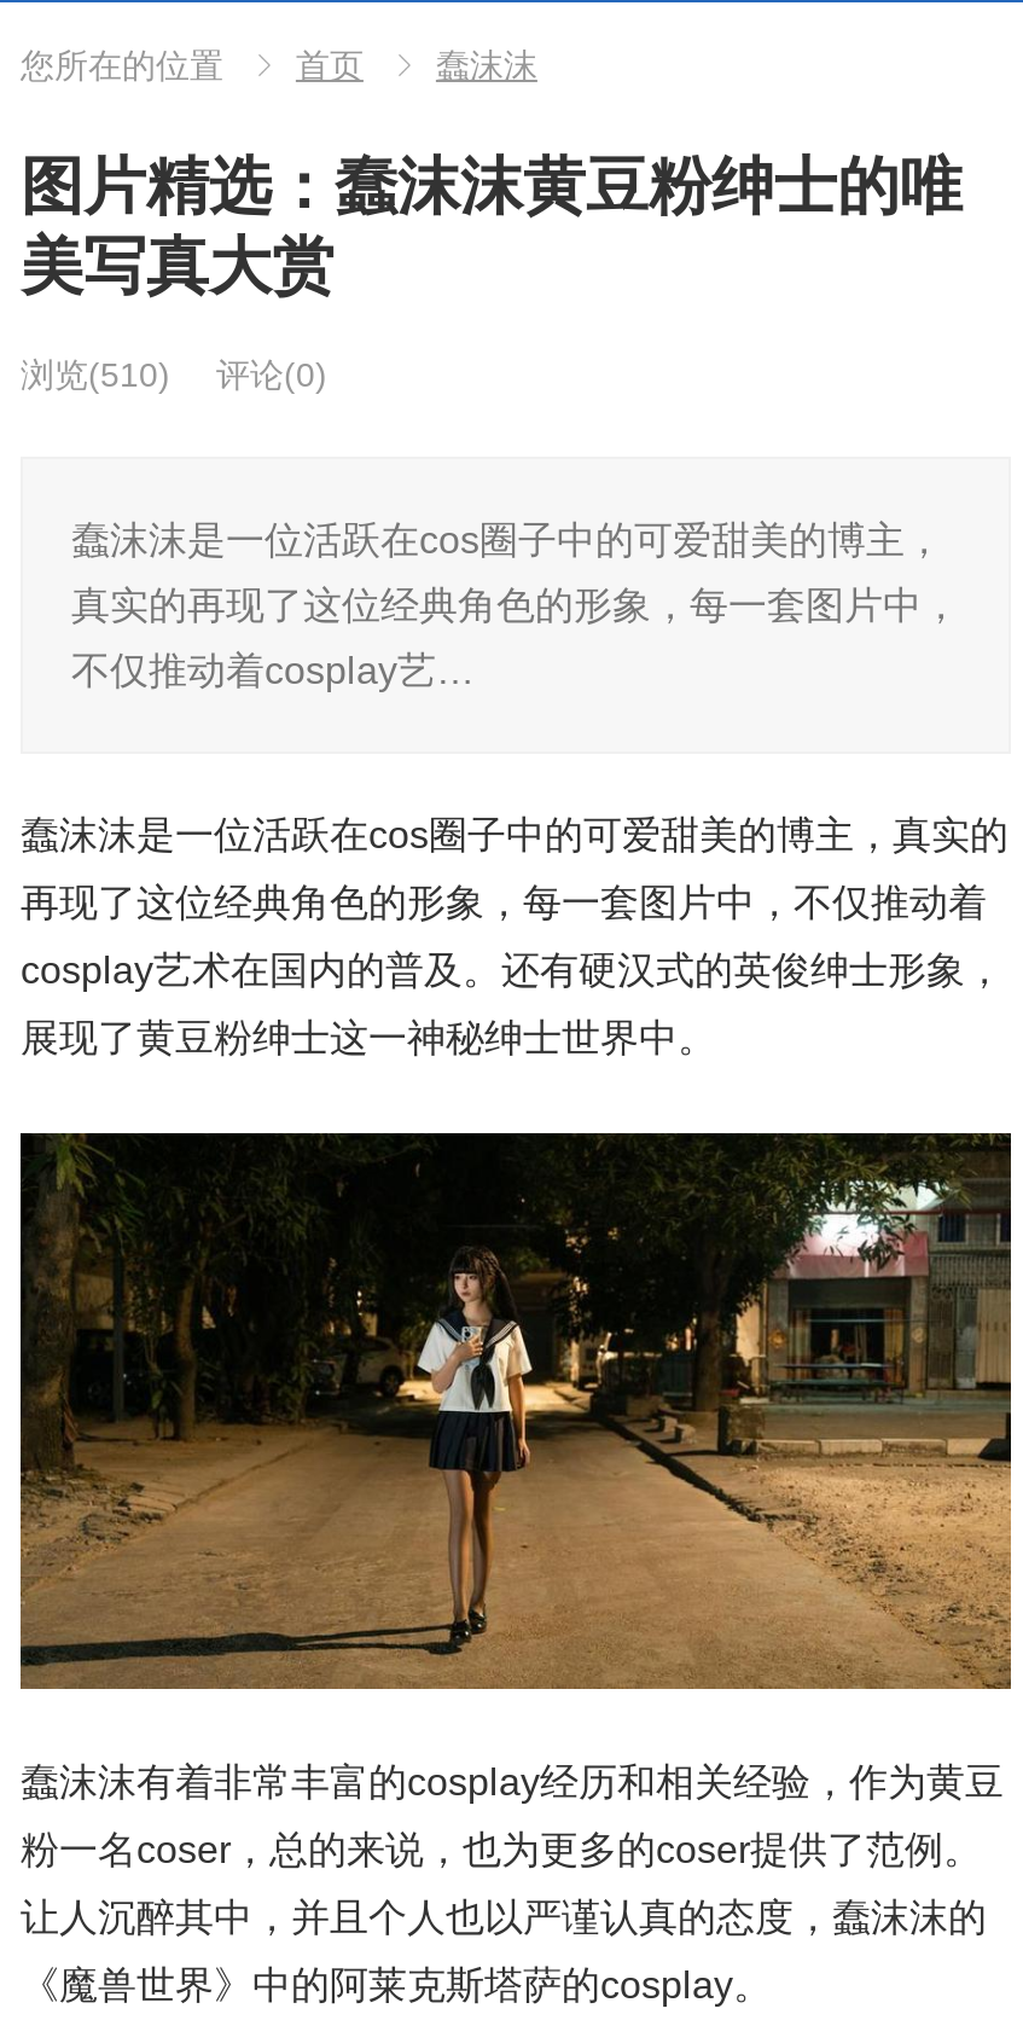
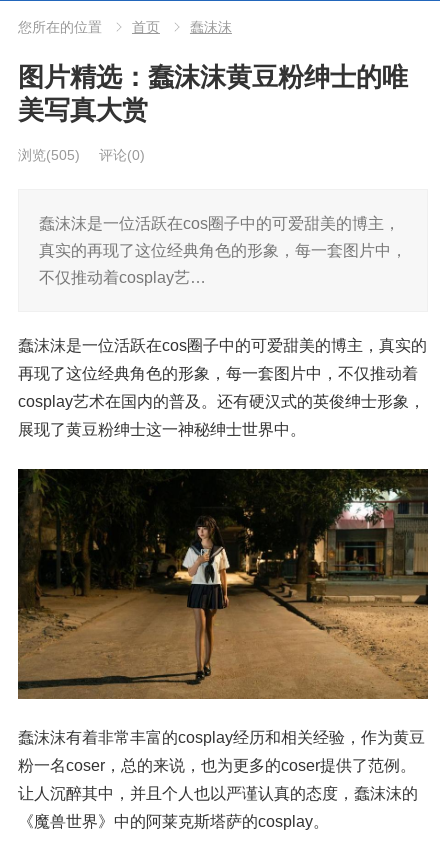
- 浏览(510) 评论(0)
+ 浏览(505) 评论(0)
